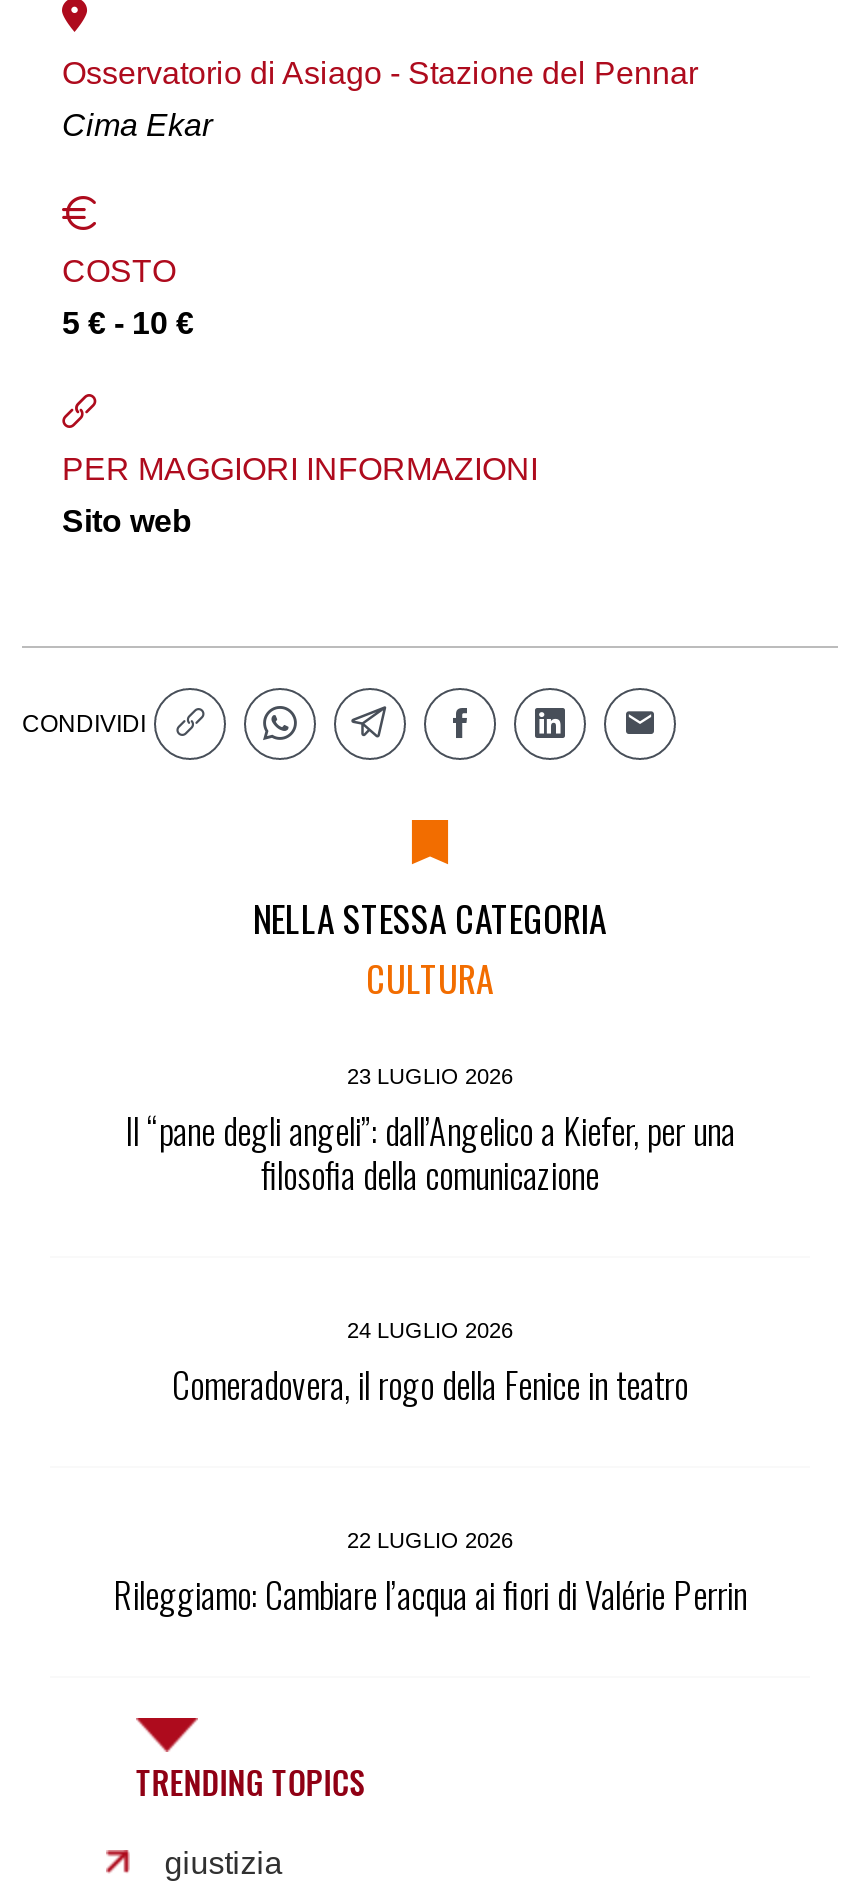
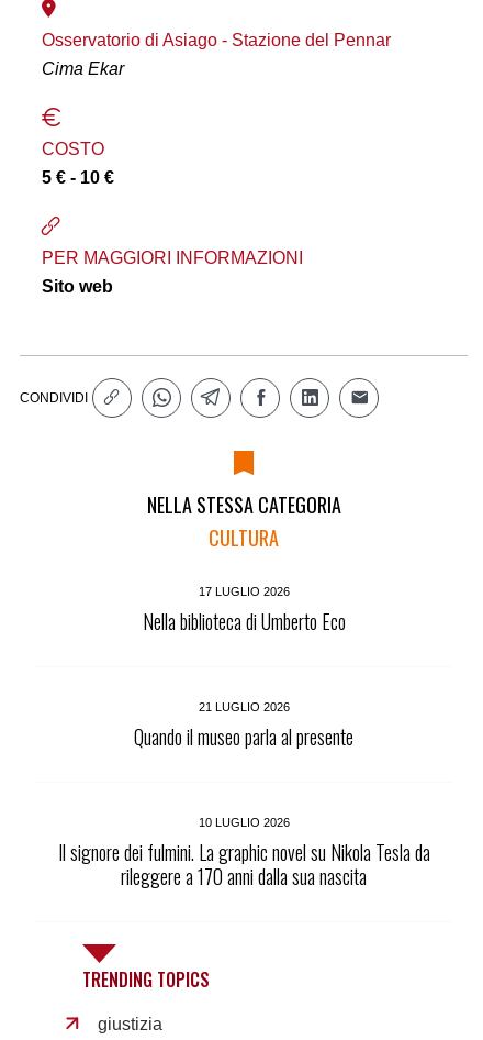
- 23 LUGLIO 2026
- Il “pane degli angeli”: dall’Angelico a Kiefer, per una
- filosofia della comunicazione
+ 17 LUGLIO 2026
+ Nella biblioteca di Umberto Eco

- 24 LUGLIO 2026
- Comeradovera, il rogo della Fenice in teatro
+ 21 LUGLIO 2026
+ Quando il museo parla al presente

- 22 LUGLIO 2026
- Rileggiamo: Cambiare l’acqua ai fiori di Valérie Perrin
+ 10 LUGLIO 2026
+ Il signore dei fulmini. La graphic novel su Nikola Tesla da
+ rileggere a 170 anni dalla sua nascita
